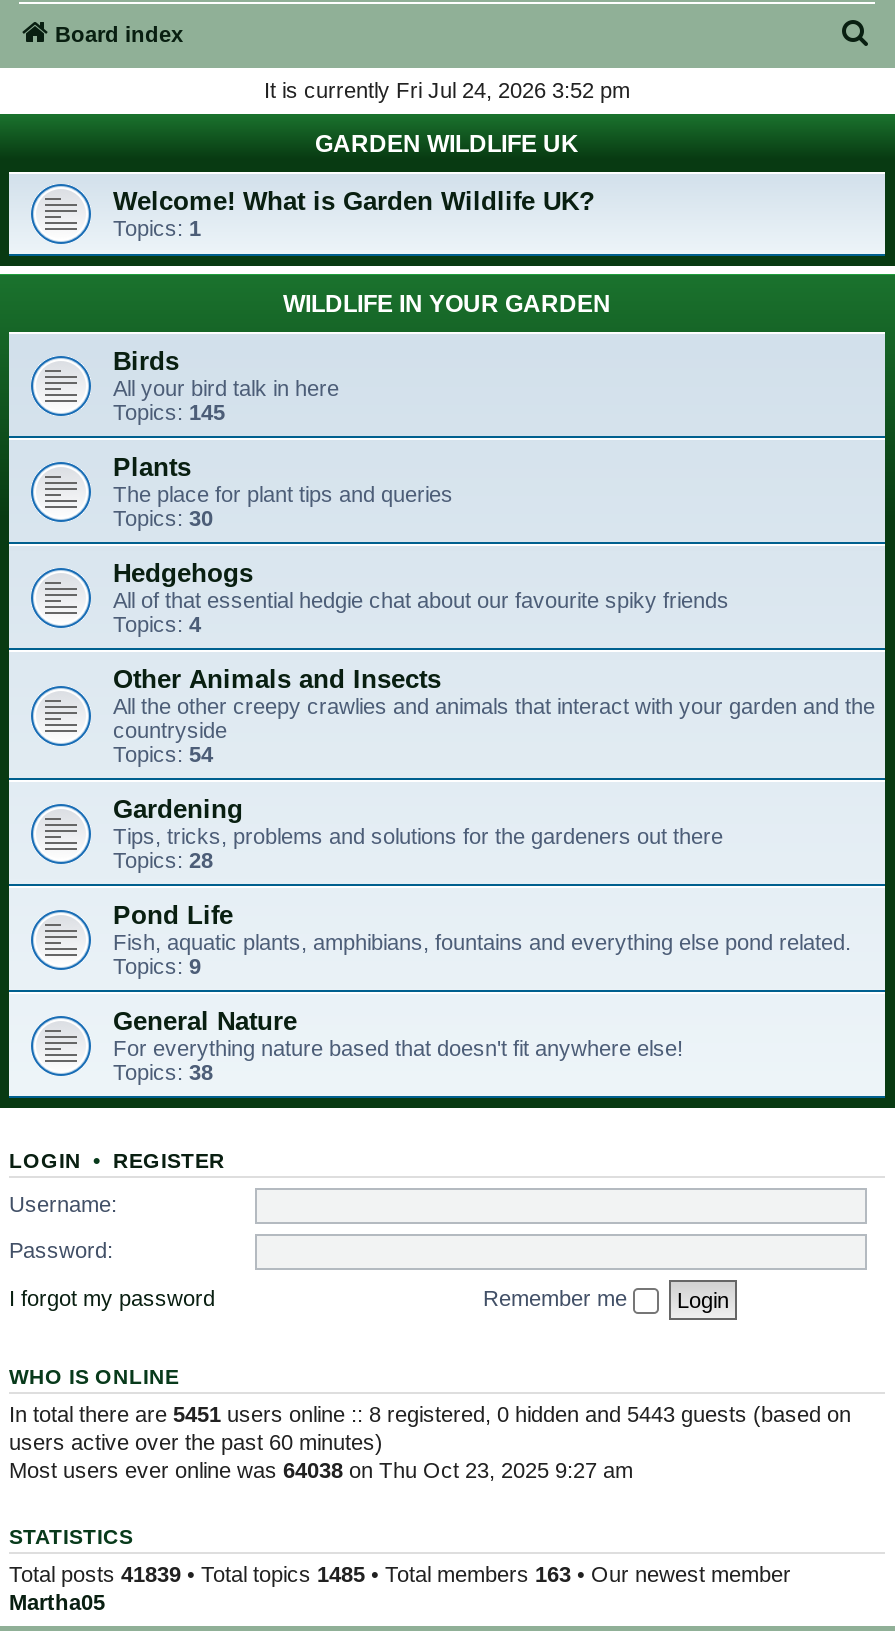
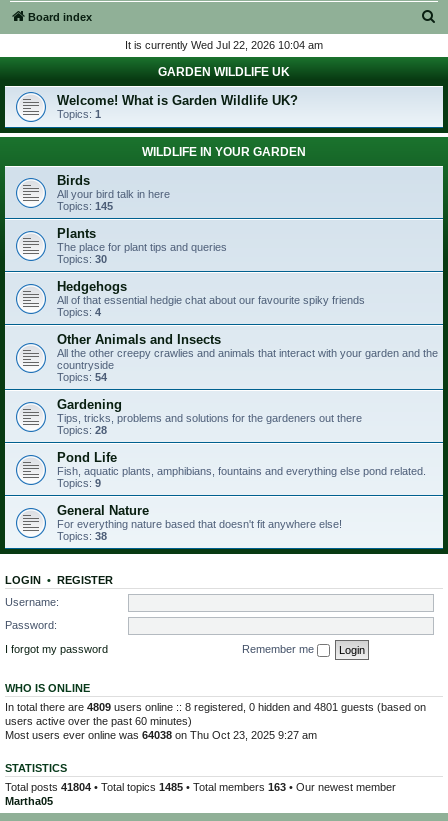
- It is currently Fri Jul 24, 2026 3:52 pm
+ It is currently Wed Jul 22, 2026 10:04 am

- In total there are 5451 users online :: 8 registered, 0 hidden and 5443 guests (based on
+ In total there are 4809 users online :: 8 registered, 0 hidden and 4801 guests (based on

- Total posts 41839 • Total topics 1485 • Total members 163 • Our newest member
+ Total posts 41804 • Total topics 1485 • Total members 163 • Our newest member
